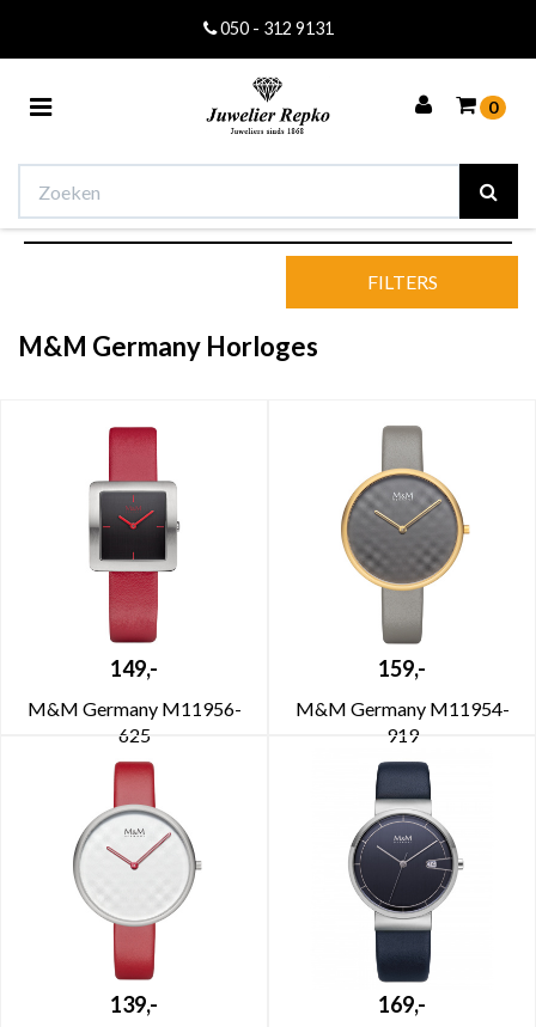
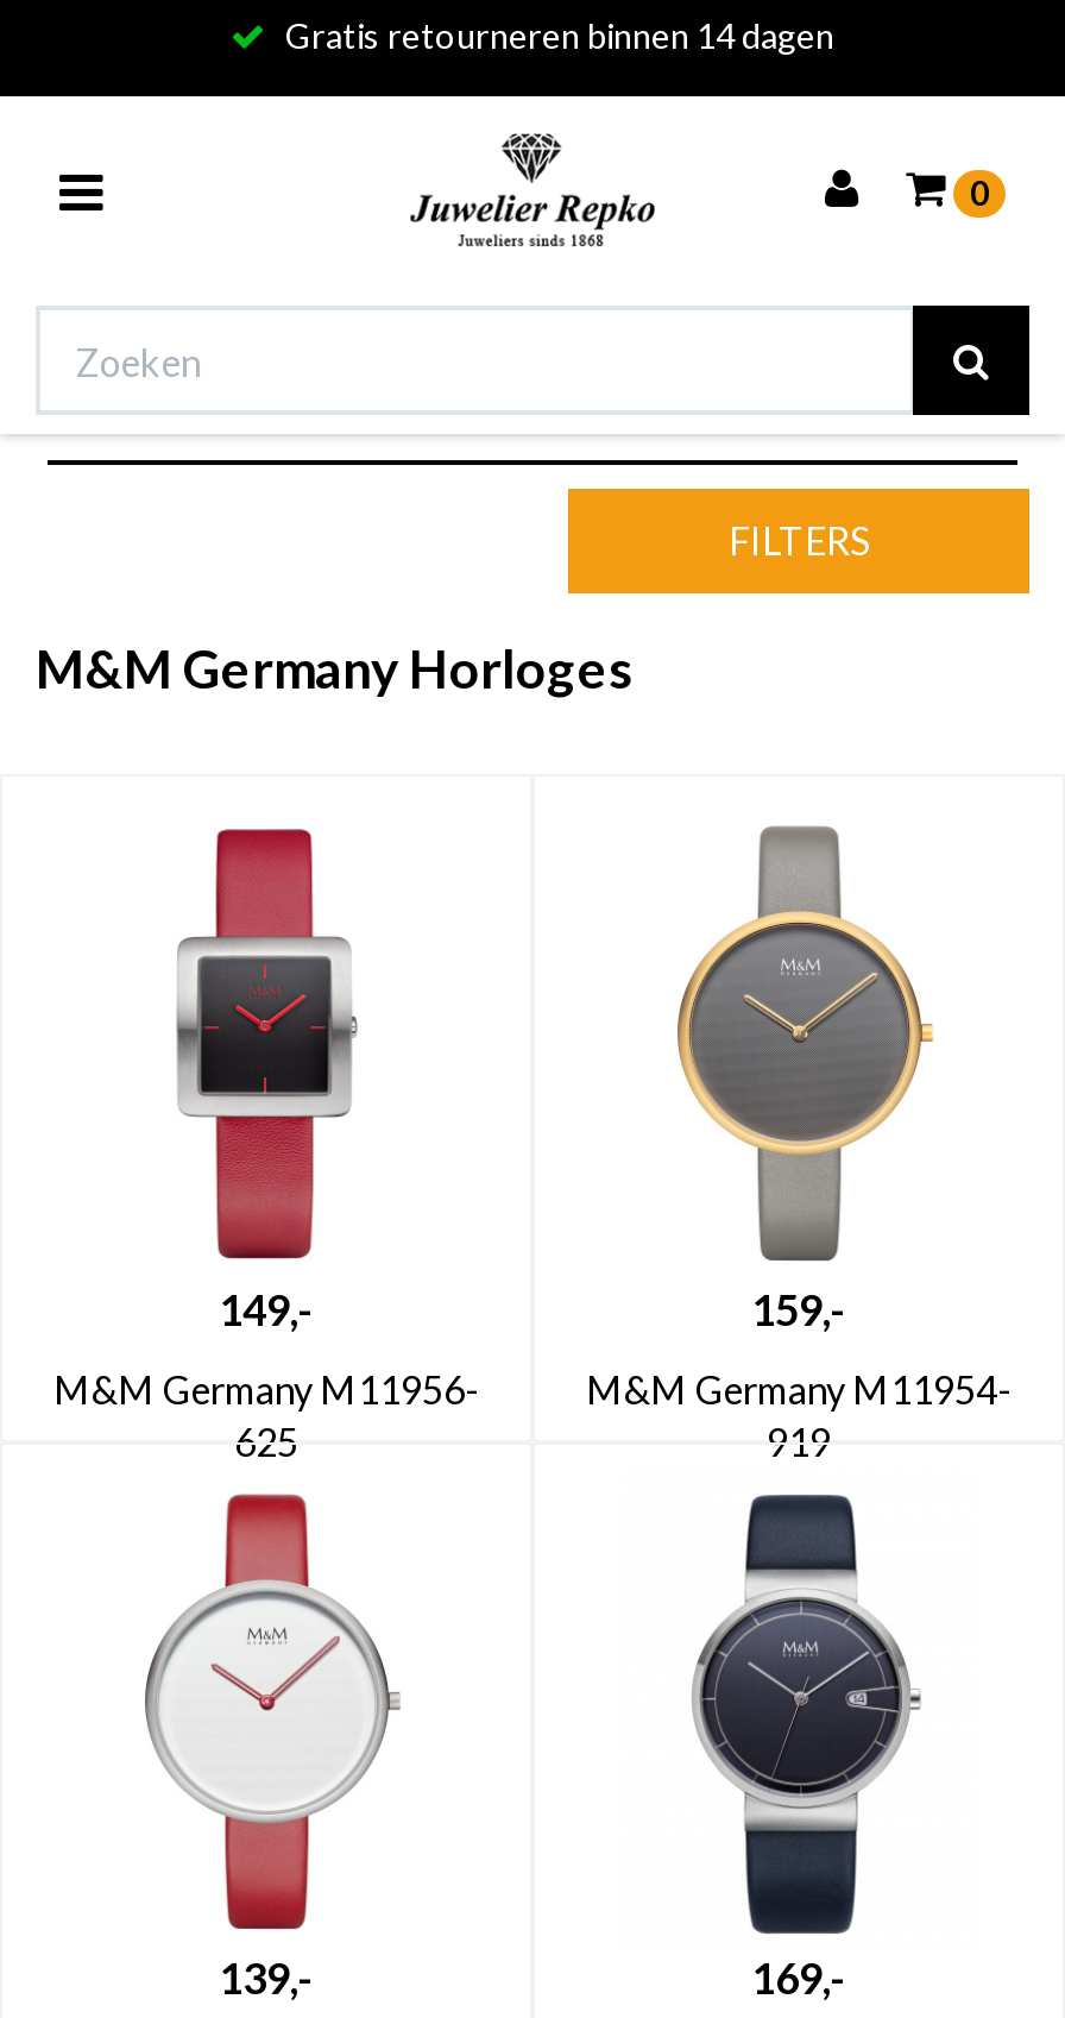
- 050 - 312 9131
+ Gratis retourneren binnen 14 dagen
